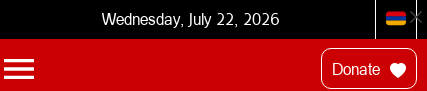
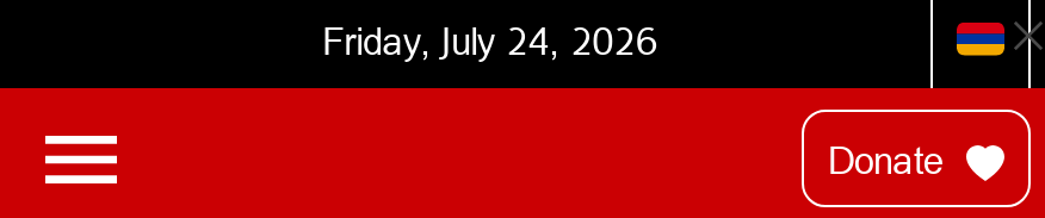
- Wednesday, July 22, 2026
+ Friday, July 24, 2026
